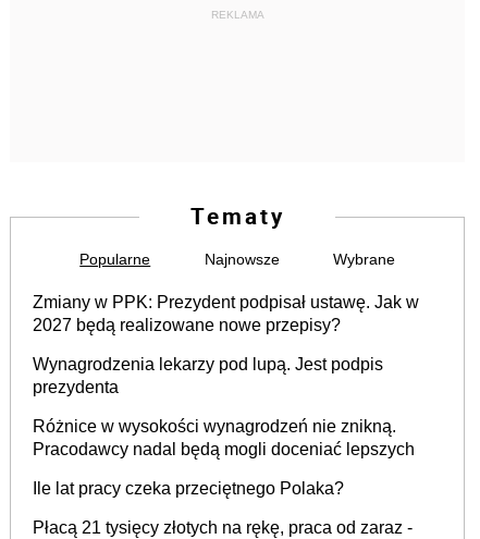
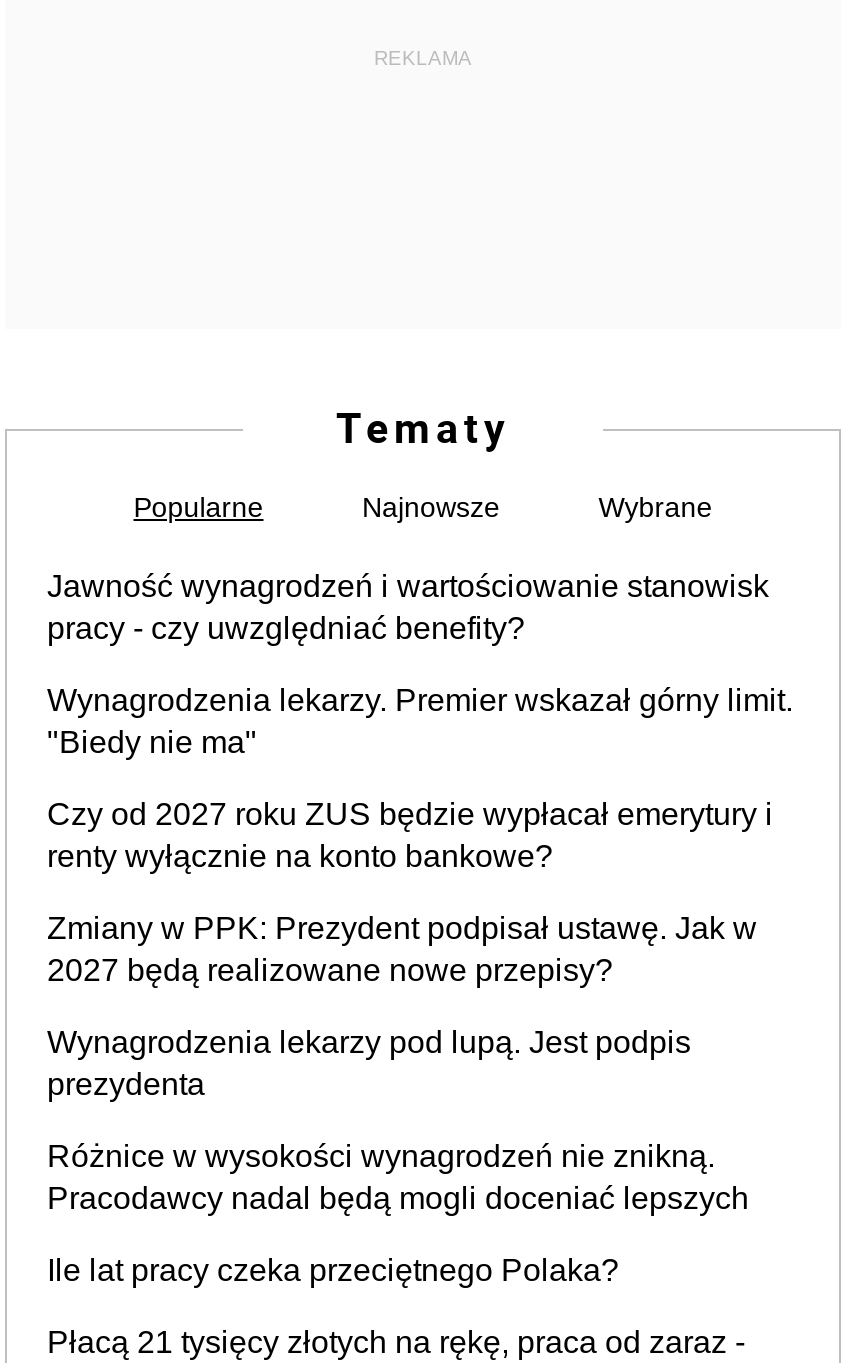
+ Jawność wynagrodzeń i wartościowanie stanowisk
+ pracy - czy uwzględniać benefity?
+ Wynagrodzenia lekarzy. Premier wskazał górny limit.
+ "Biedy nie ma"
+ Czy od 2027 roku ZUS będzie wypłacał emerytury i
+ renty wyłącznie na konto bankowe?
